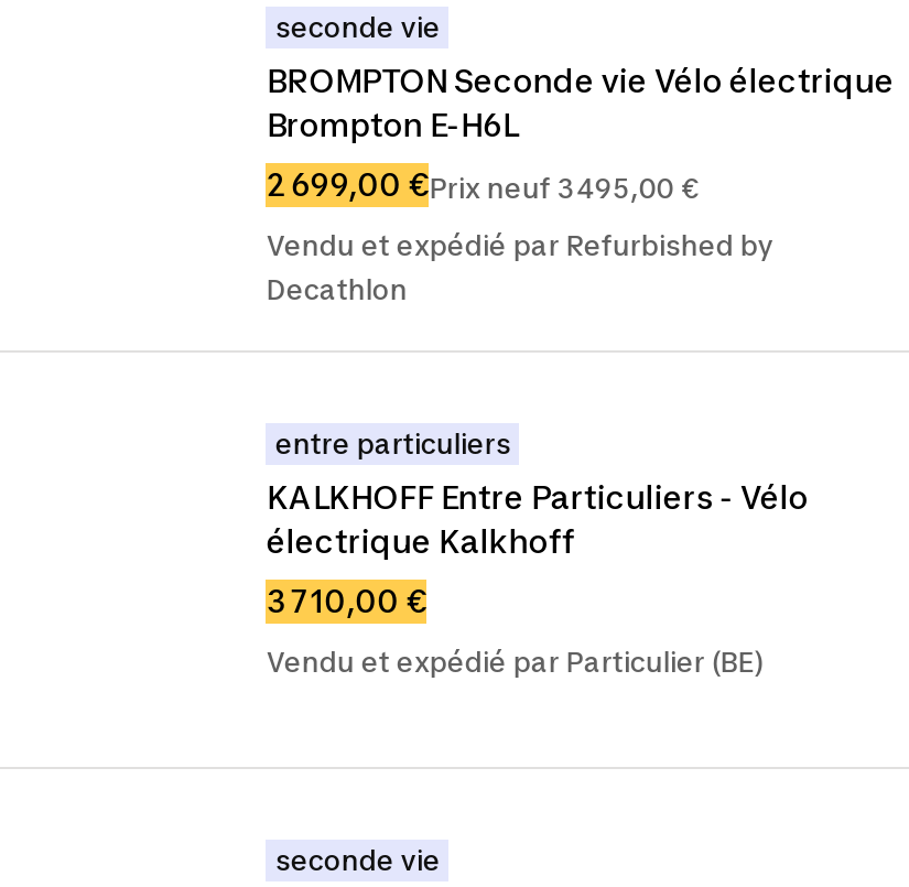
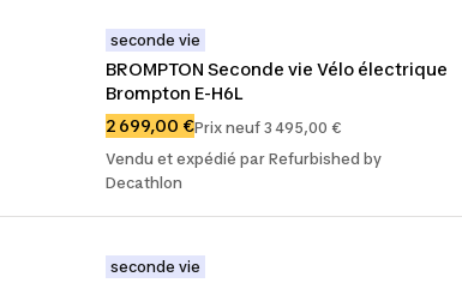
- entre particuliers
- KALKHOFF Entre Particuliers - Vélo
- électrique Kalkhoff
- 3 710,00 €
- Vendu et expédié par Particulier (BE)
